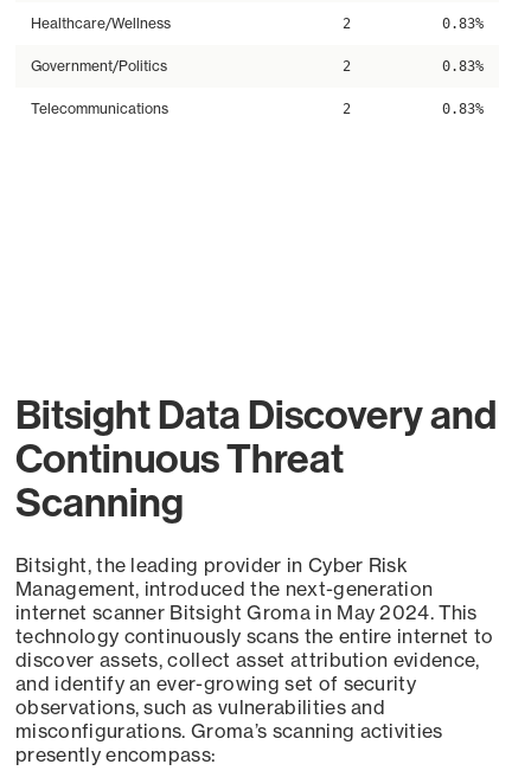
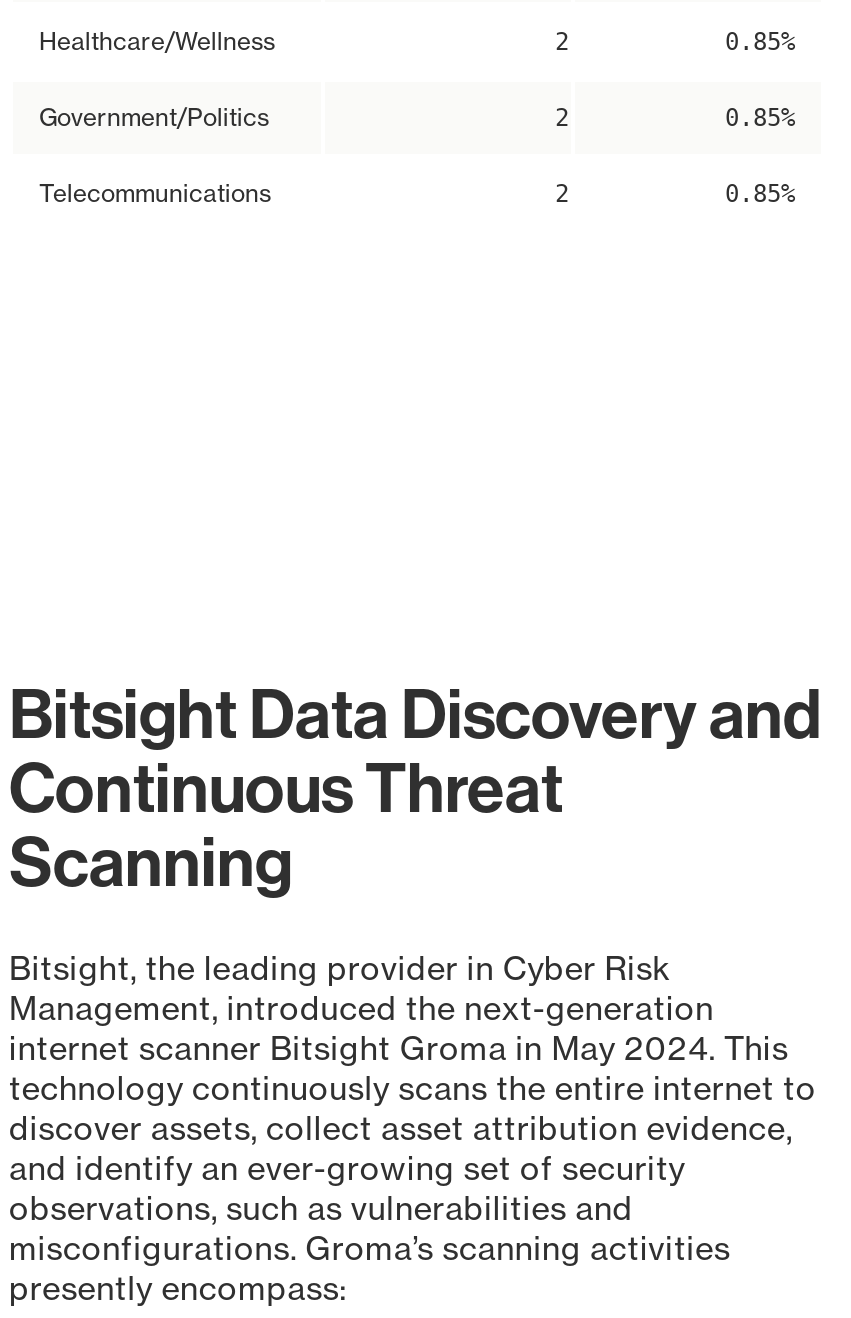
- 0.83%
+ 0.85%

- 0.83%
+ 0.85%

- 0.83%
+ 0.85%
